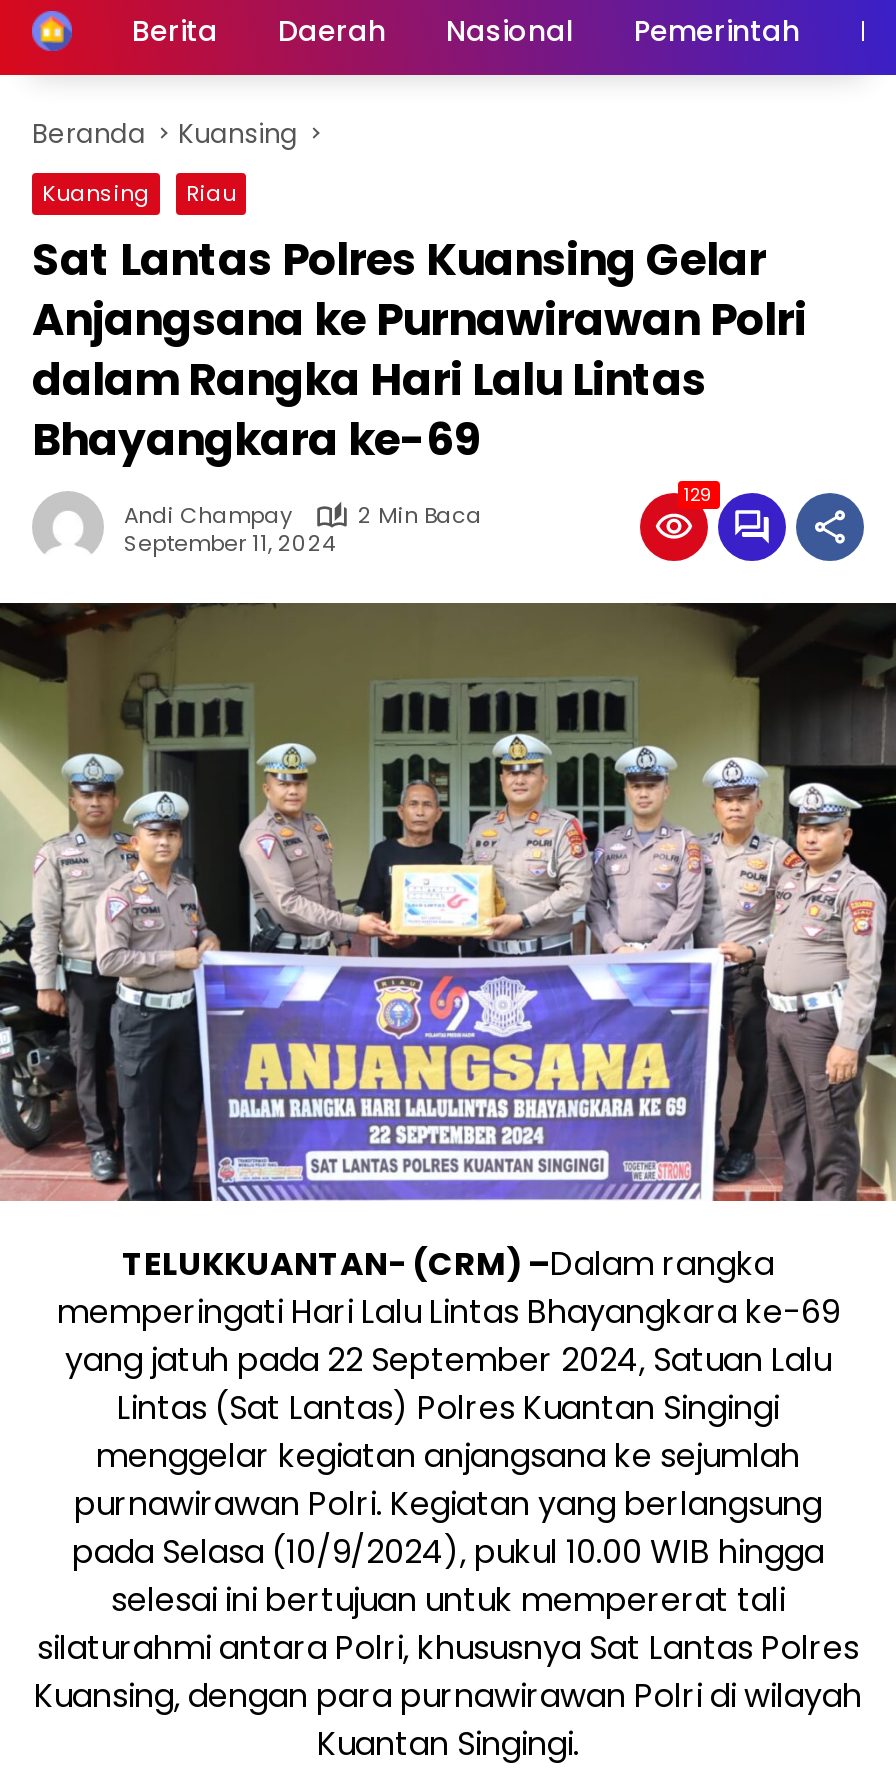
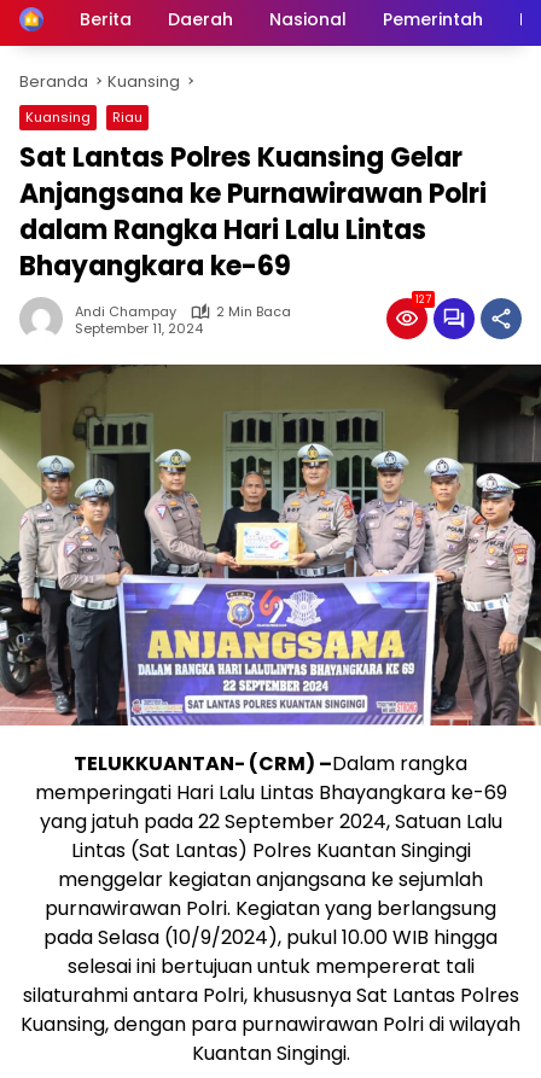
- 129
+ 127
